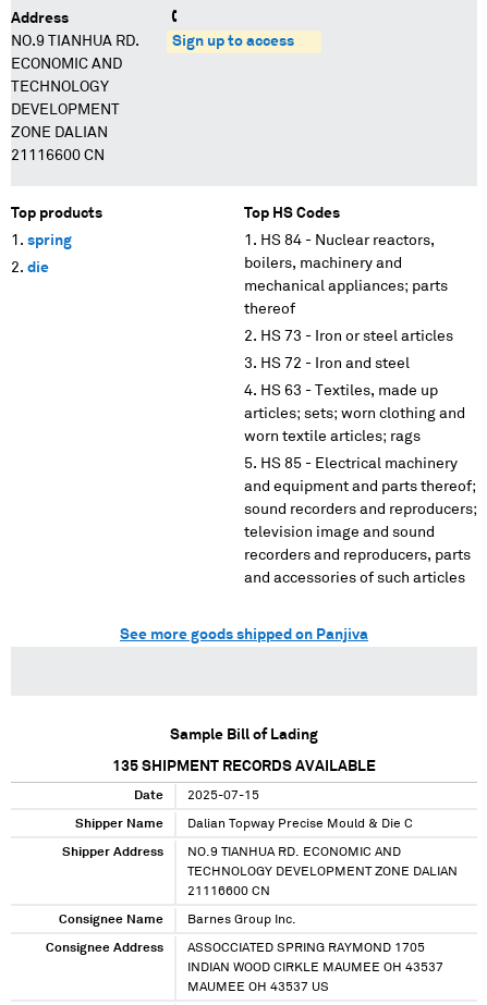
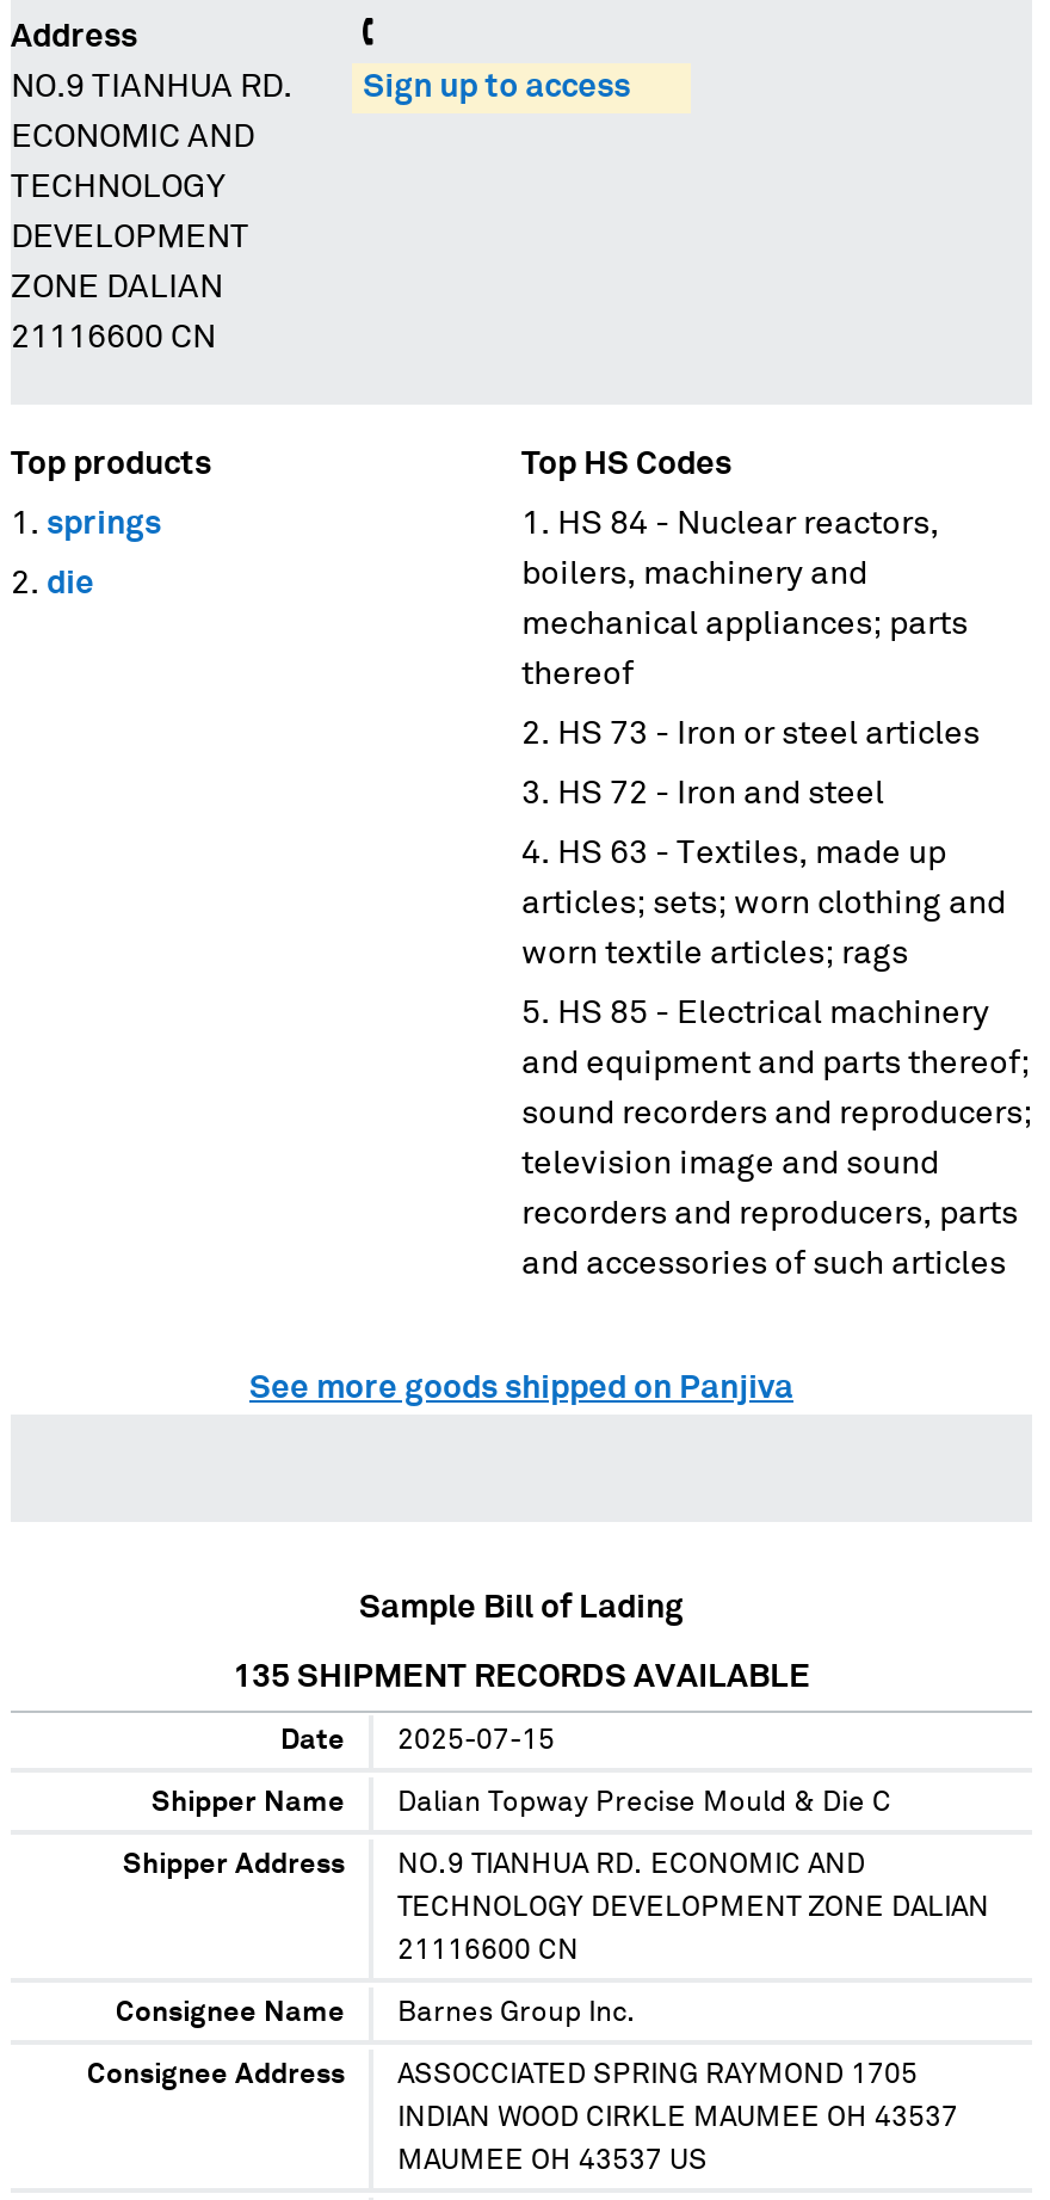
- spring
+ springs
